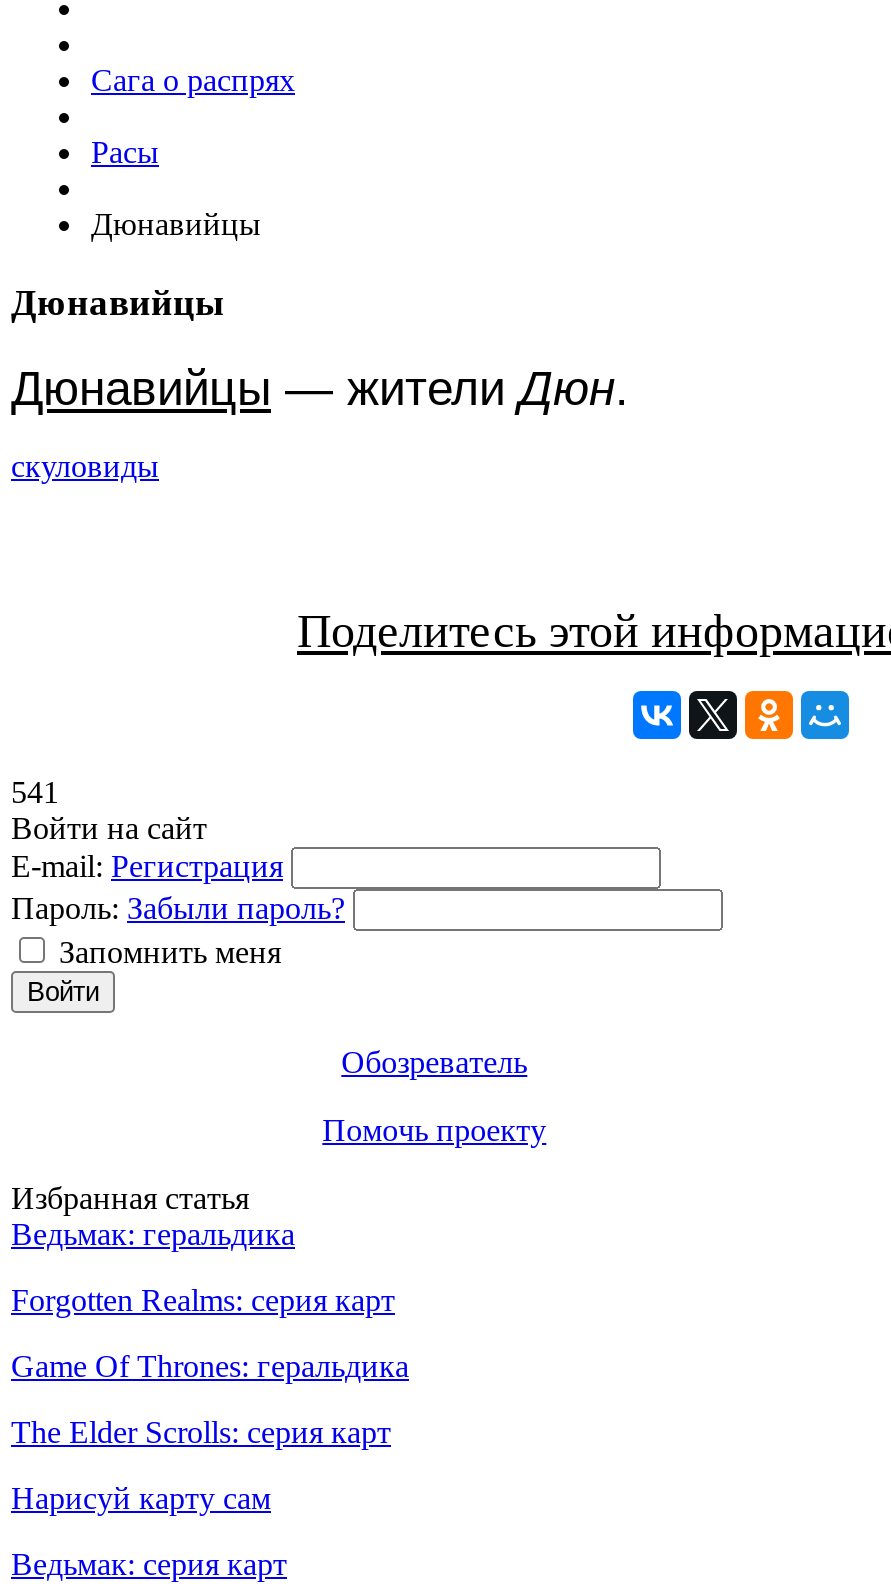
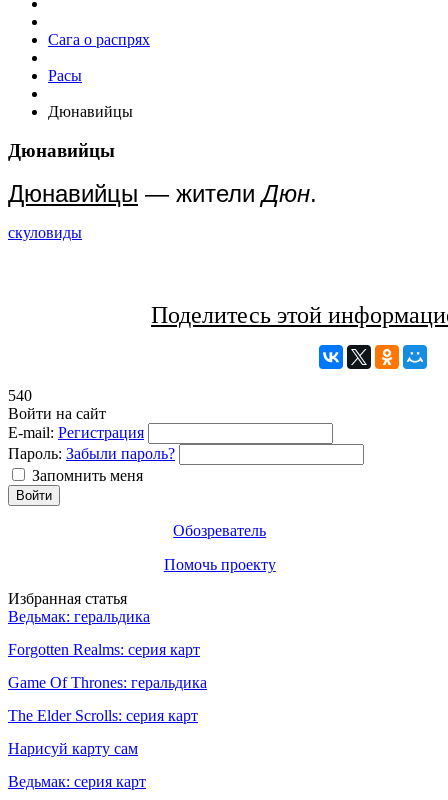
- 541
+ 540
